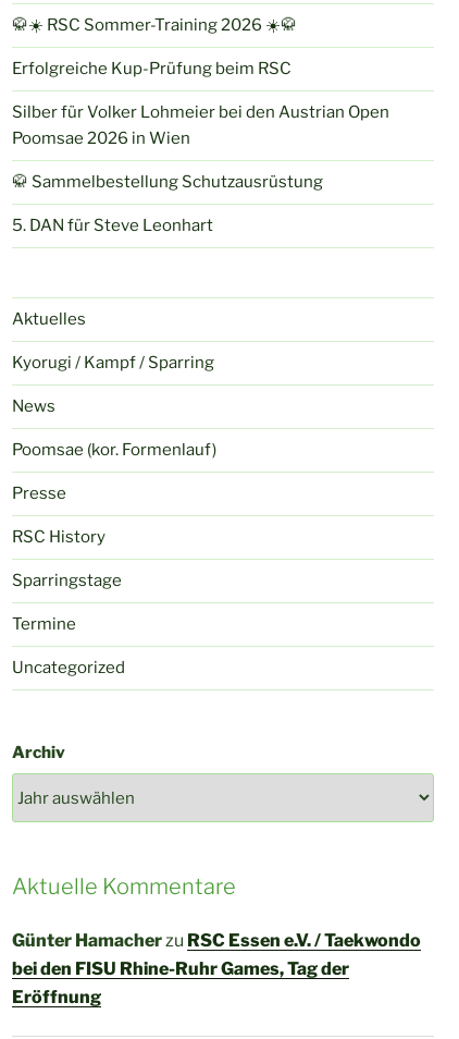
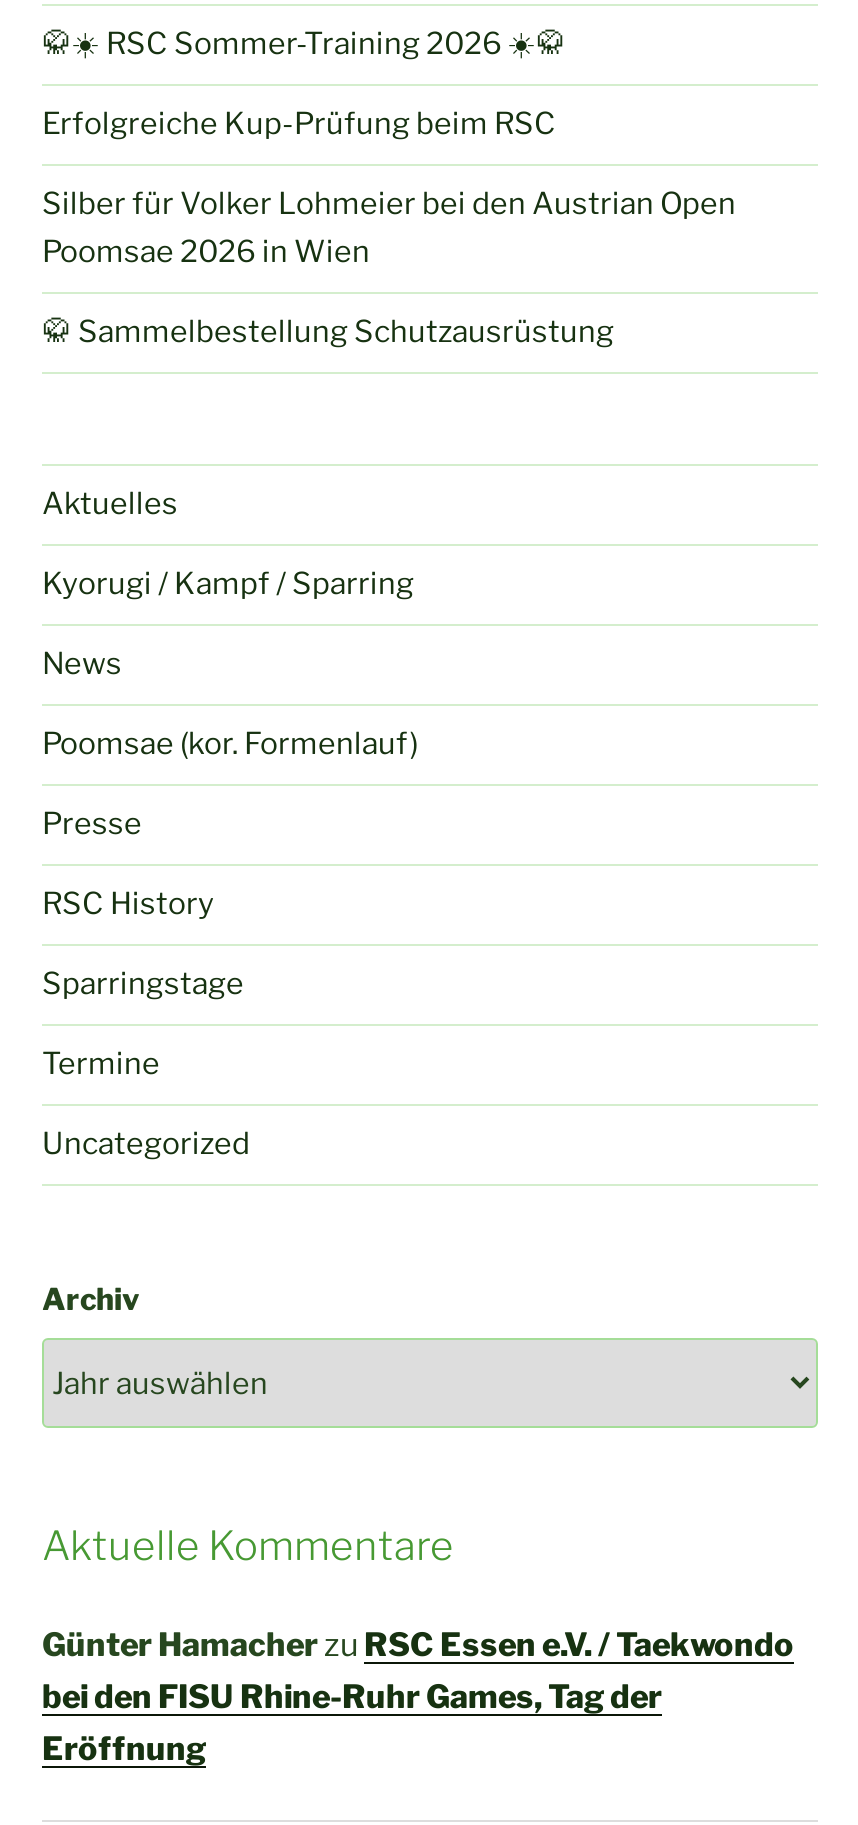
- 5. DAN für Steve Leonhart
